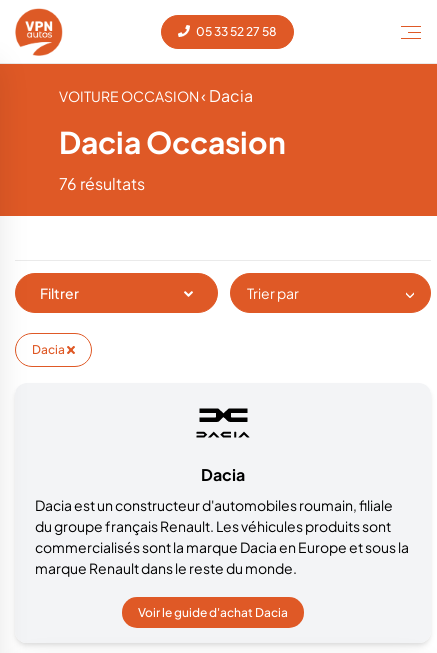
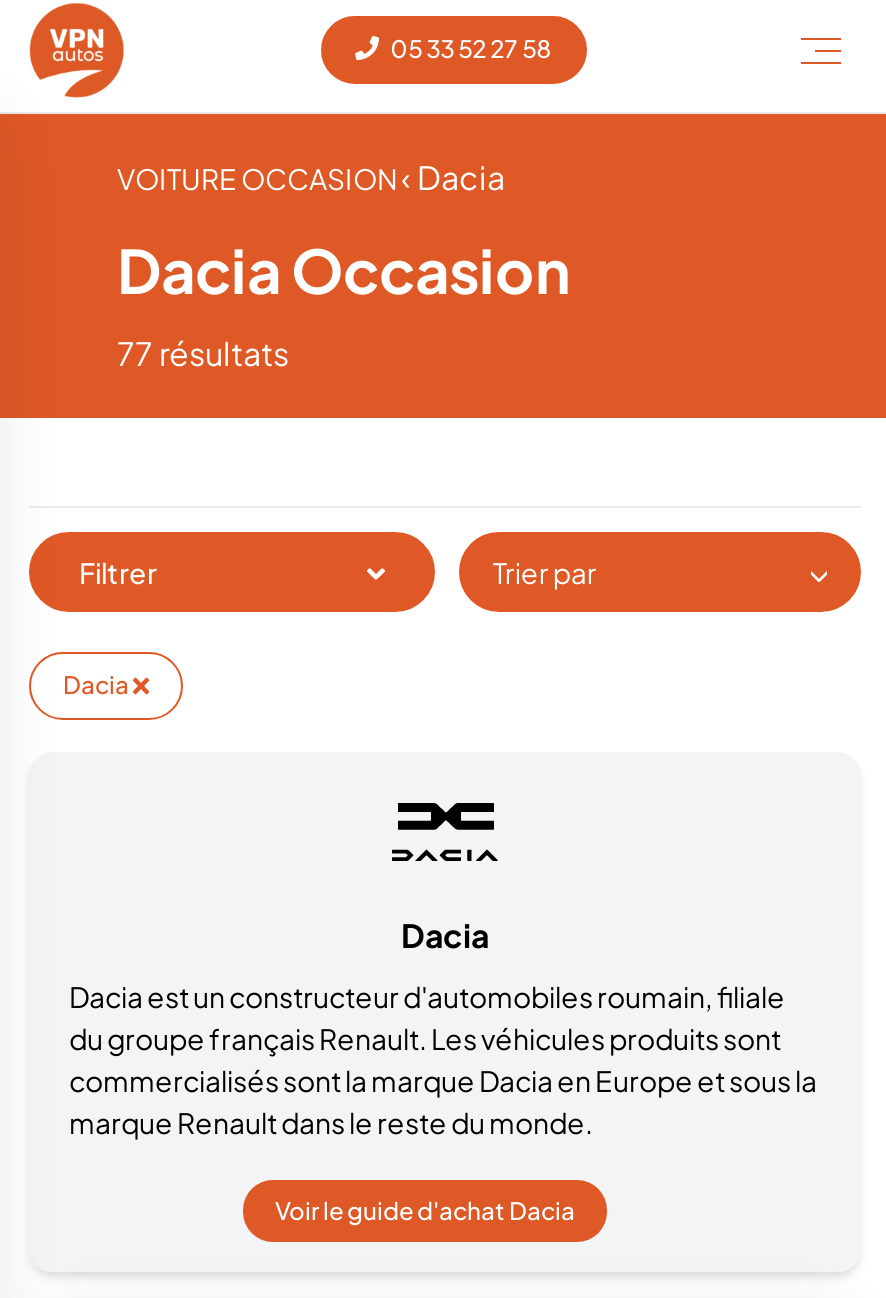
- 76 résultats
+ 77 résultats
